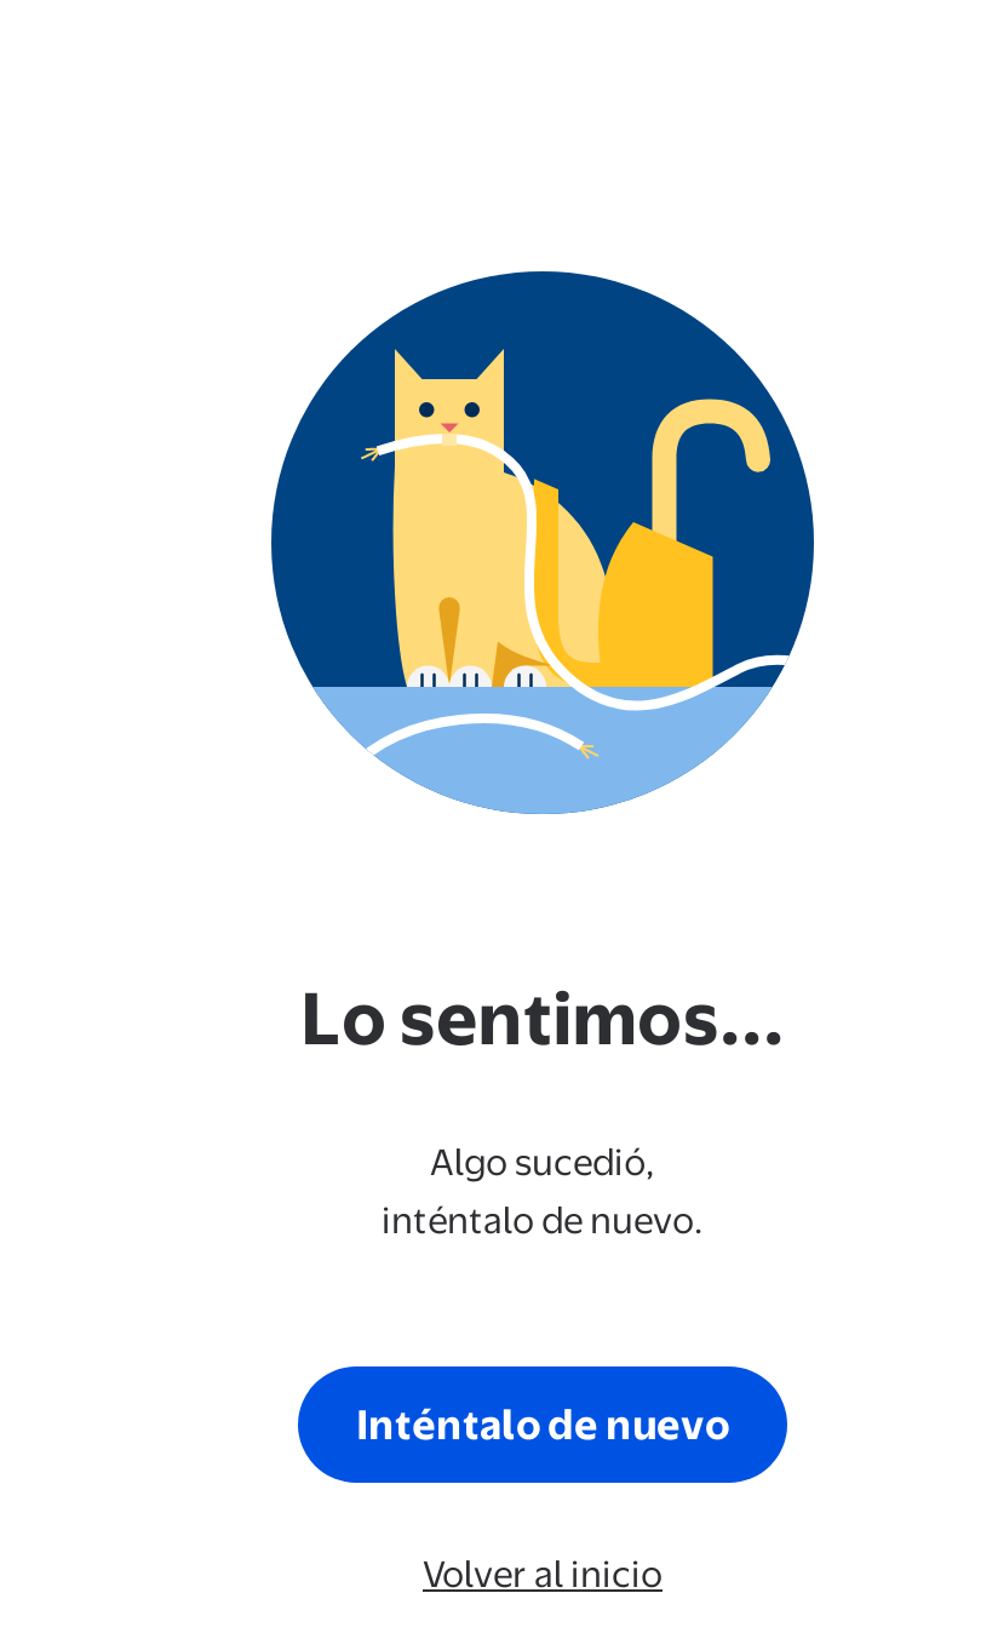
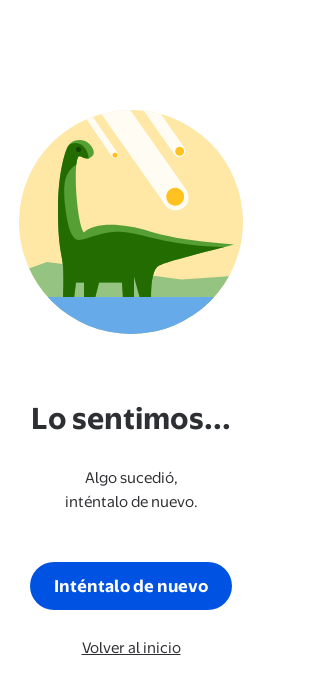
- [image]
+ [image]
